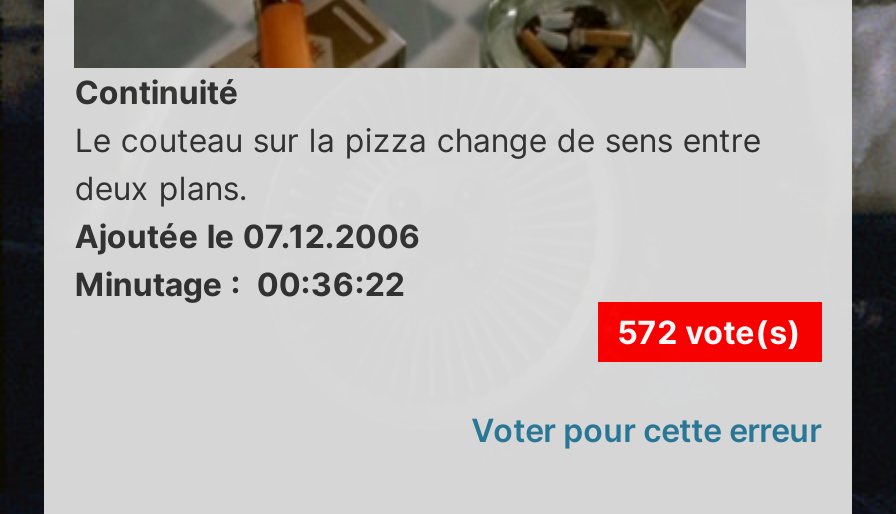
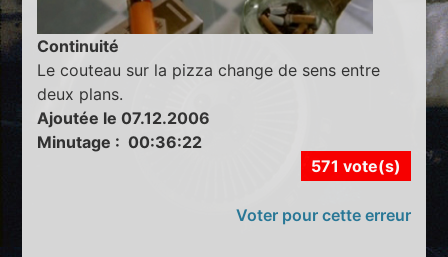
- 572 vote(s)
+ 571 vote(s)
